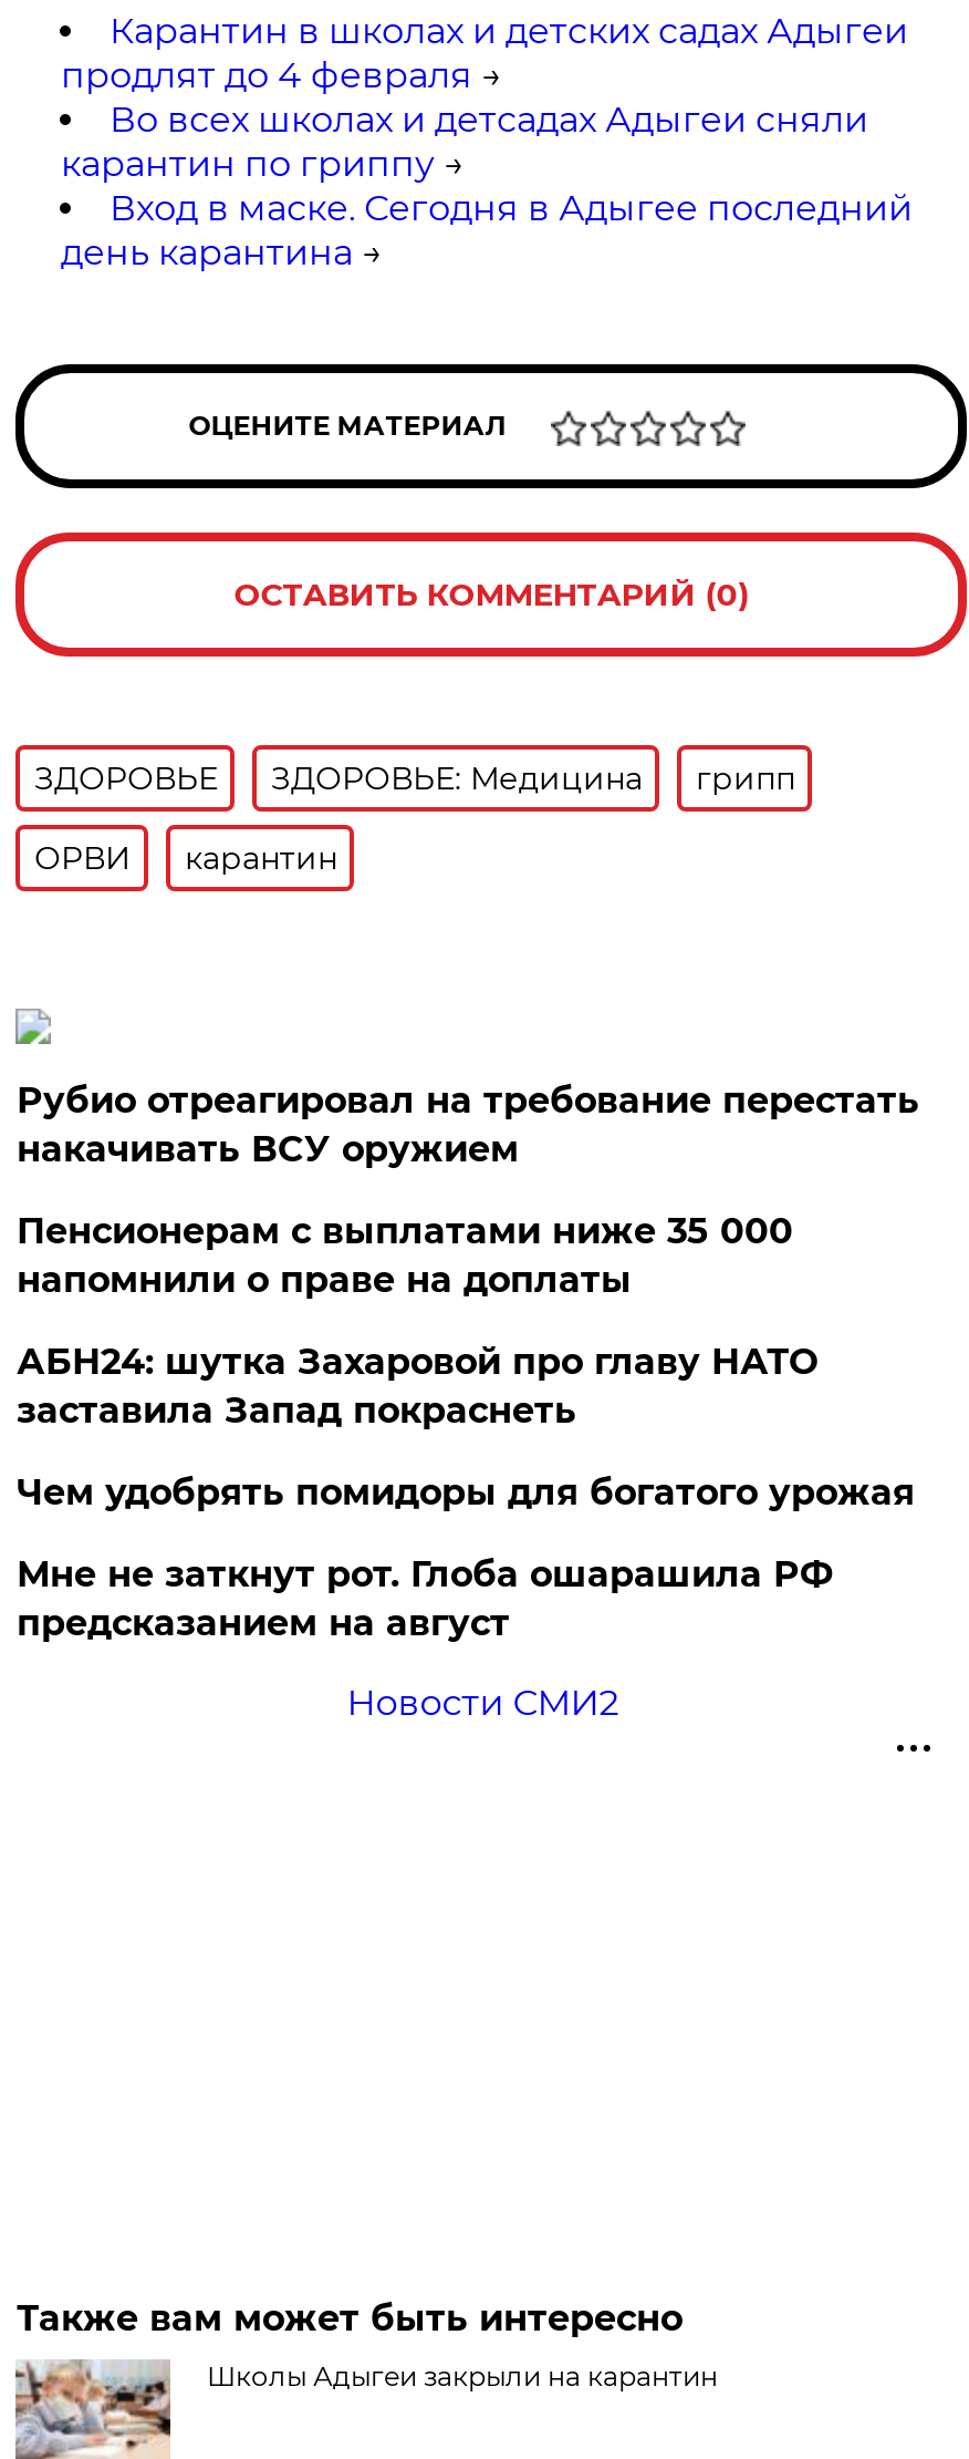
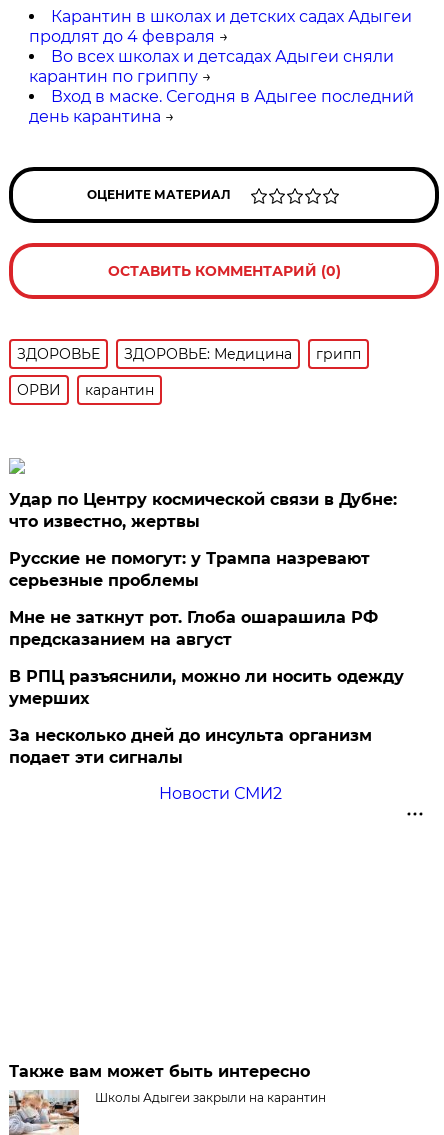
- Рубио отреагировал на требование перестать
- накачивать ВСУ оружием
- Пенсионерам с выплатами ниже 35 000
- напомнили о праве на доплаты
- АБН24: шутка Захаровой про главу НАТО
- заставила Запад покраснеть
- Чем удобрять помидоры для богатого урожая
+ Удар по Центру космической связи в Дубне:
+ что известно, жертвы
+ Русские не помогут: у Трампа назревают
+ серьезные проблемы

moved up: Мне не заткнут рот. Глоба ошарашила РФ | предсказанием на август

+ В РПЦ разъяснили, можно ли носить одежду
+ умерших
+ За несколько дней до инсульта организм
+ подает эти сигналы
